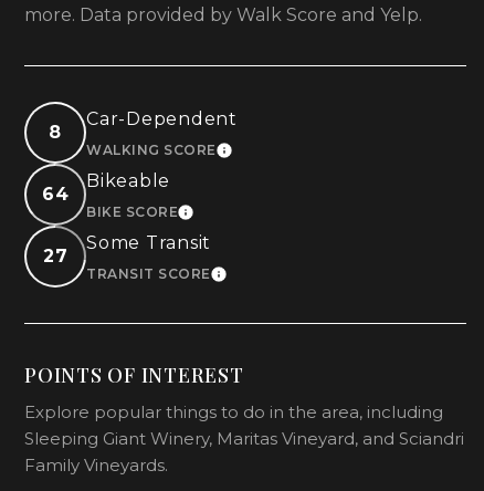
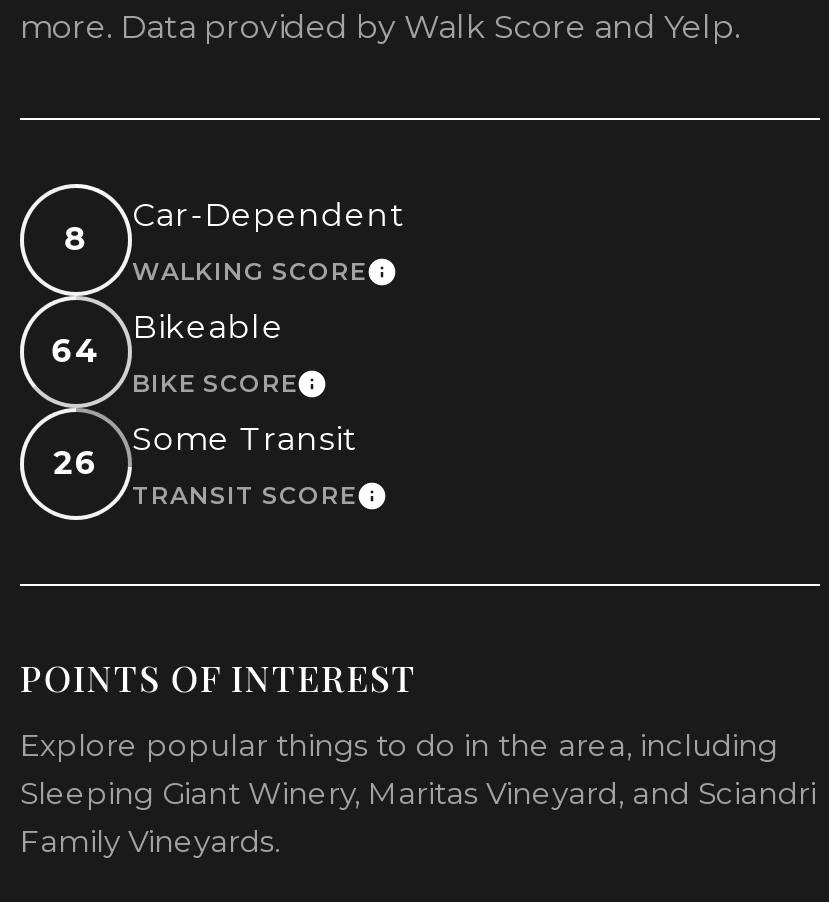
- 27
+ 26
